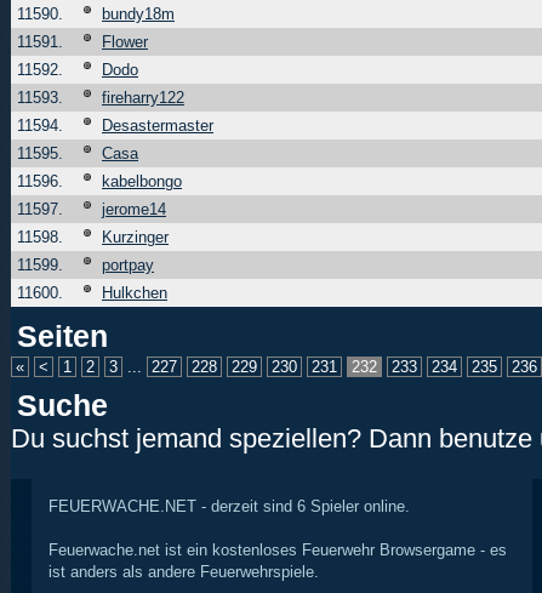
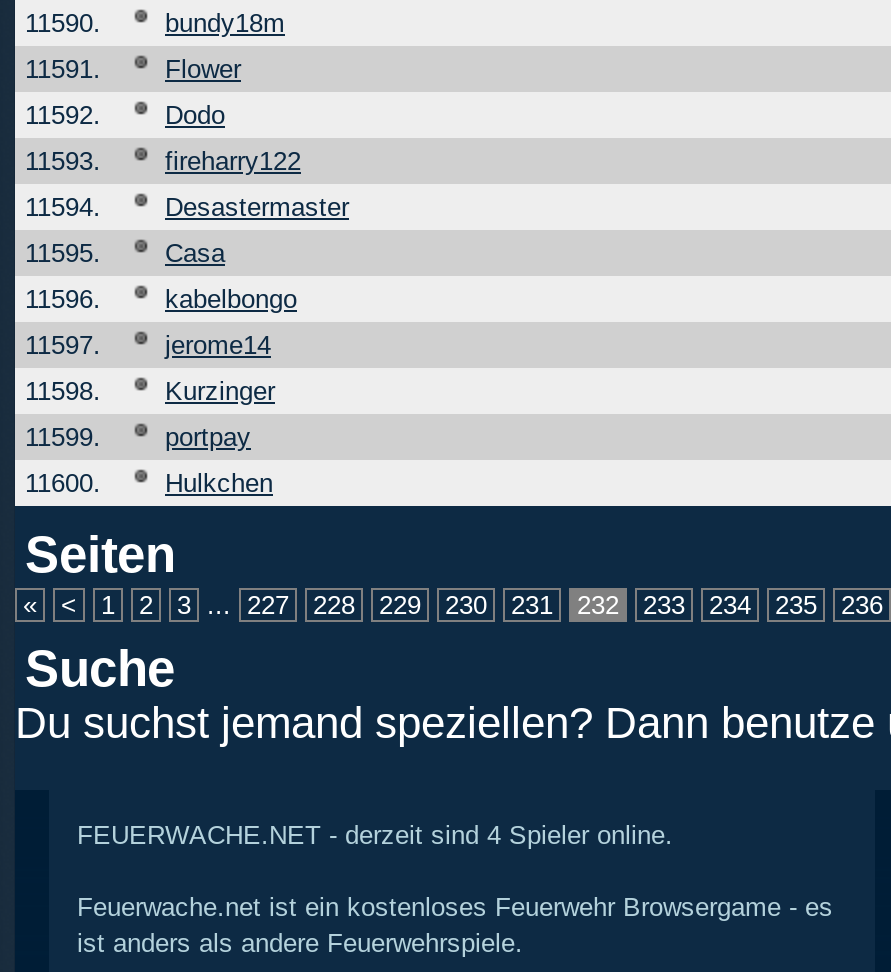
- FEUERWACHE.NET - derzeit sind 6 Spieler online.
+ FEUERWACHE.NET - derzeit sind 4 Spieler online.
